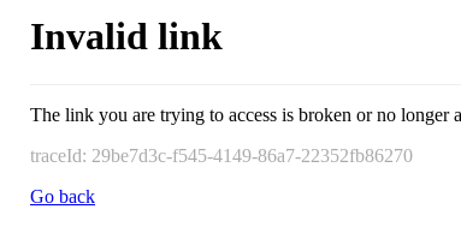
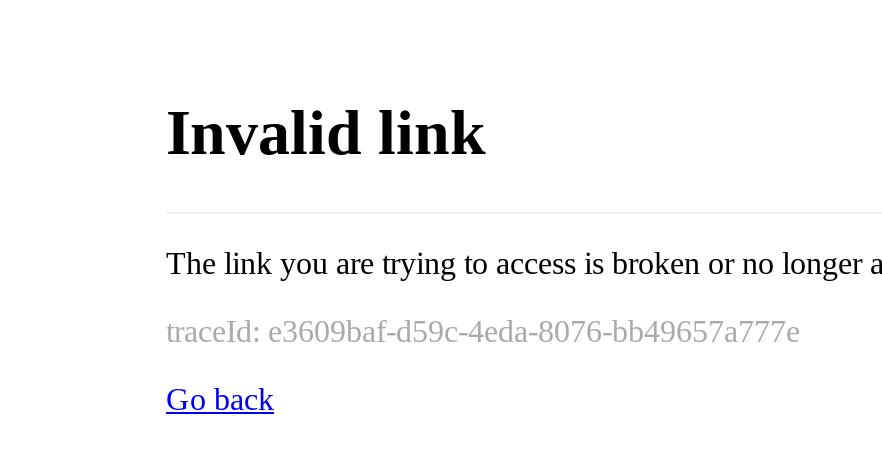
- traceId: 29be7d3c-f545-4149-86a7-22352fb86270
+ traceId: e3609baf-d59c-4eda-8076-bb49657a777e
